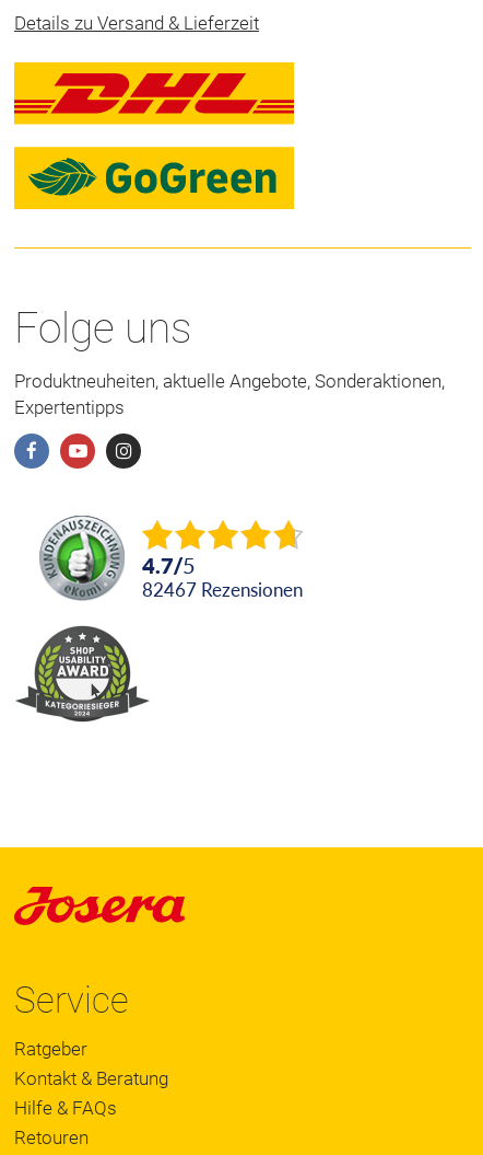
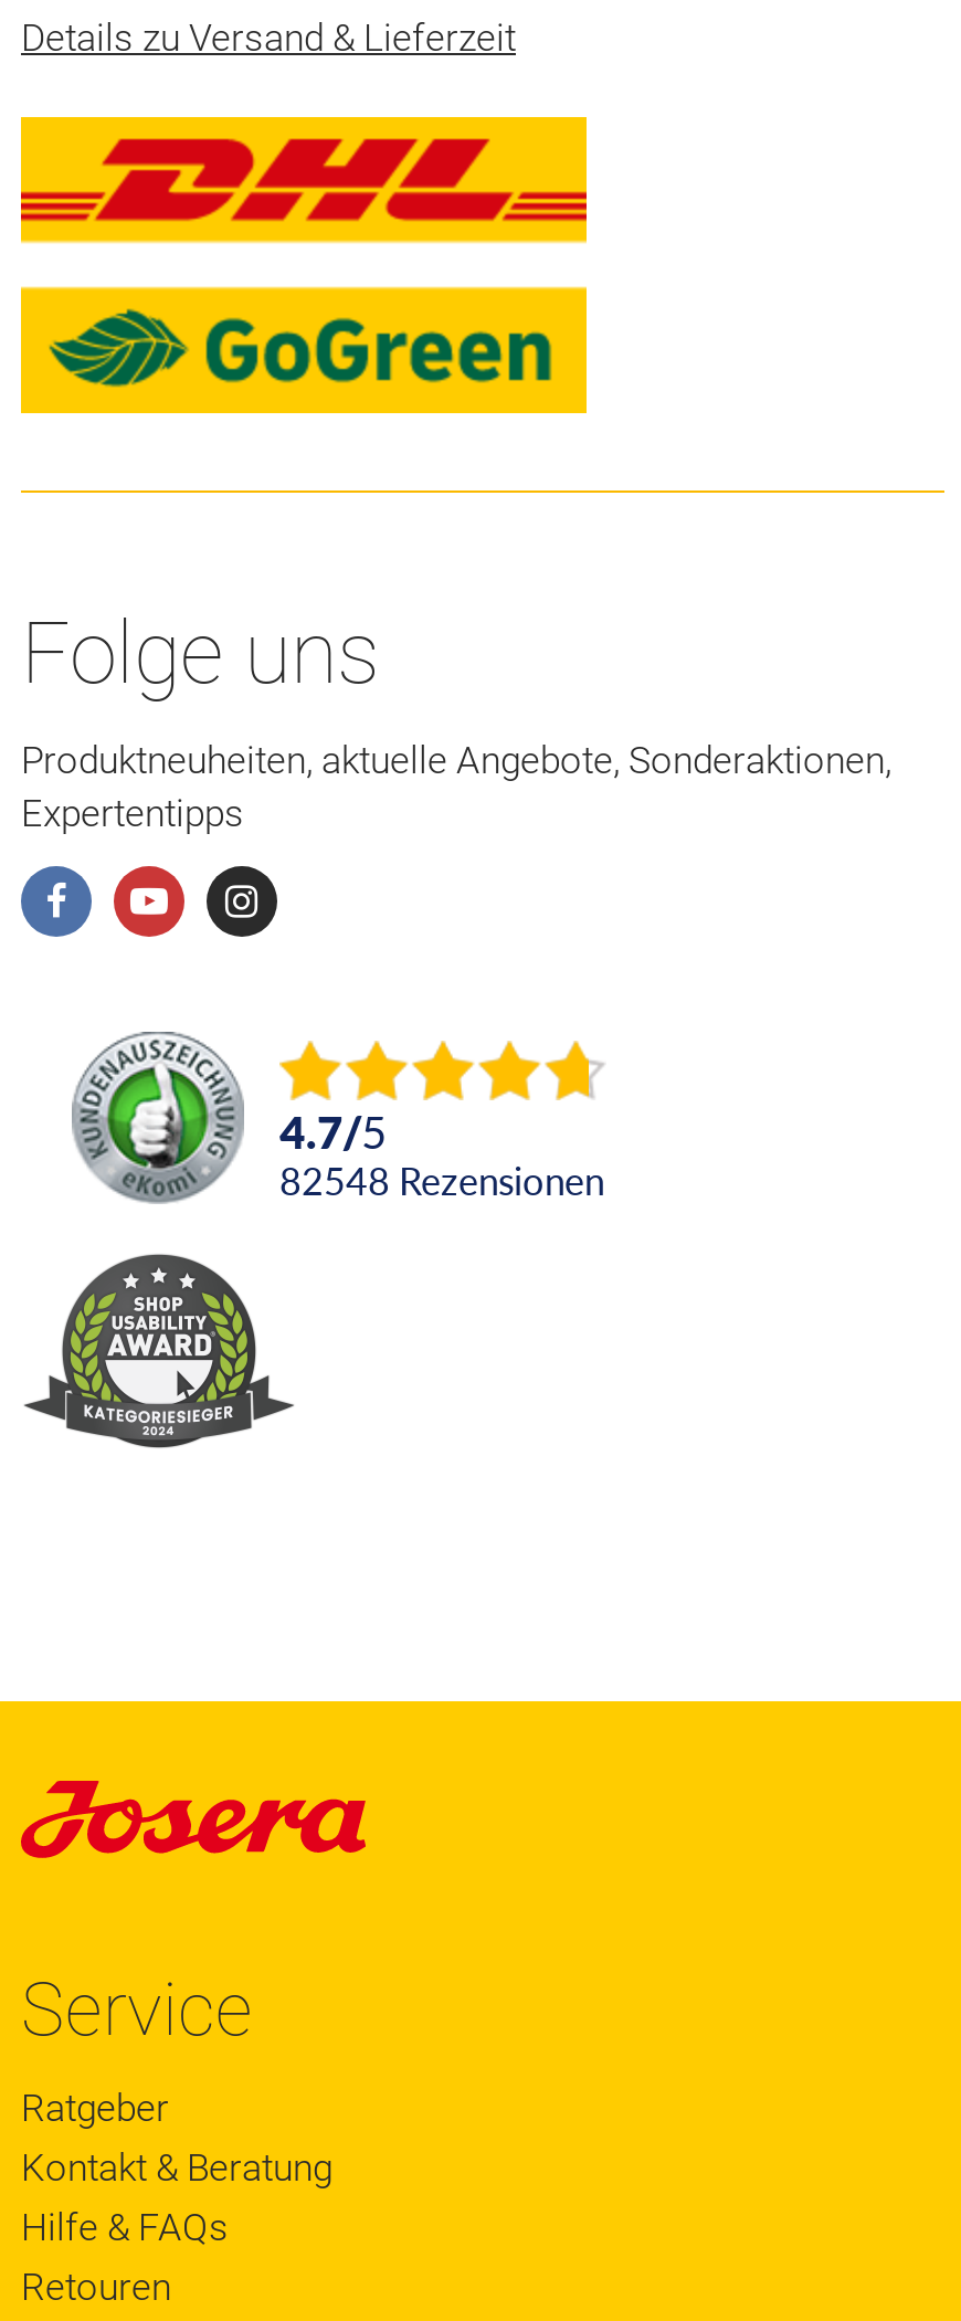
- 82467 Rezensionen
+ 82548 Rezensionen
